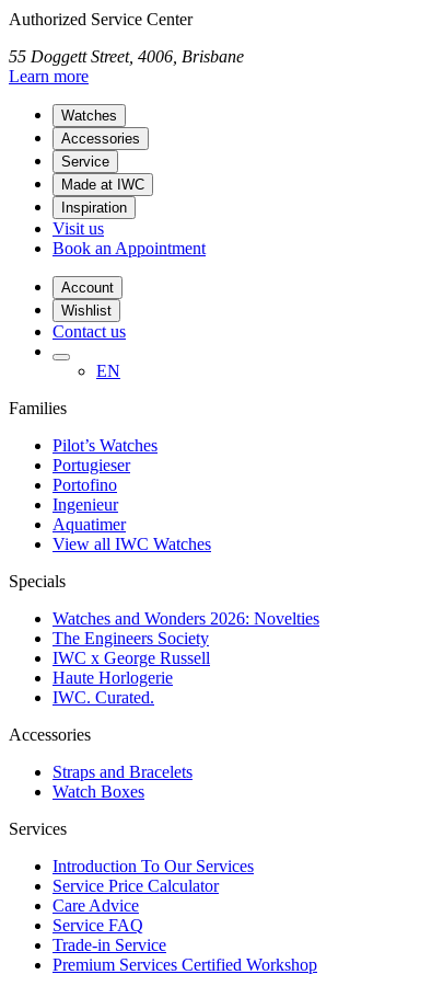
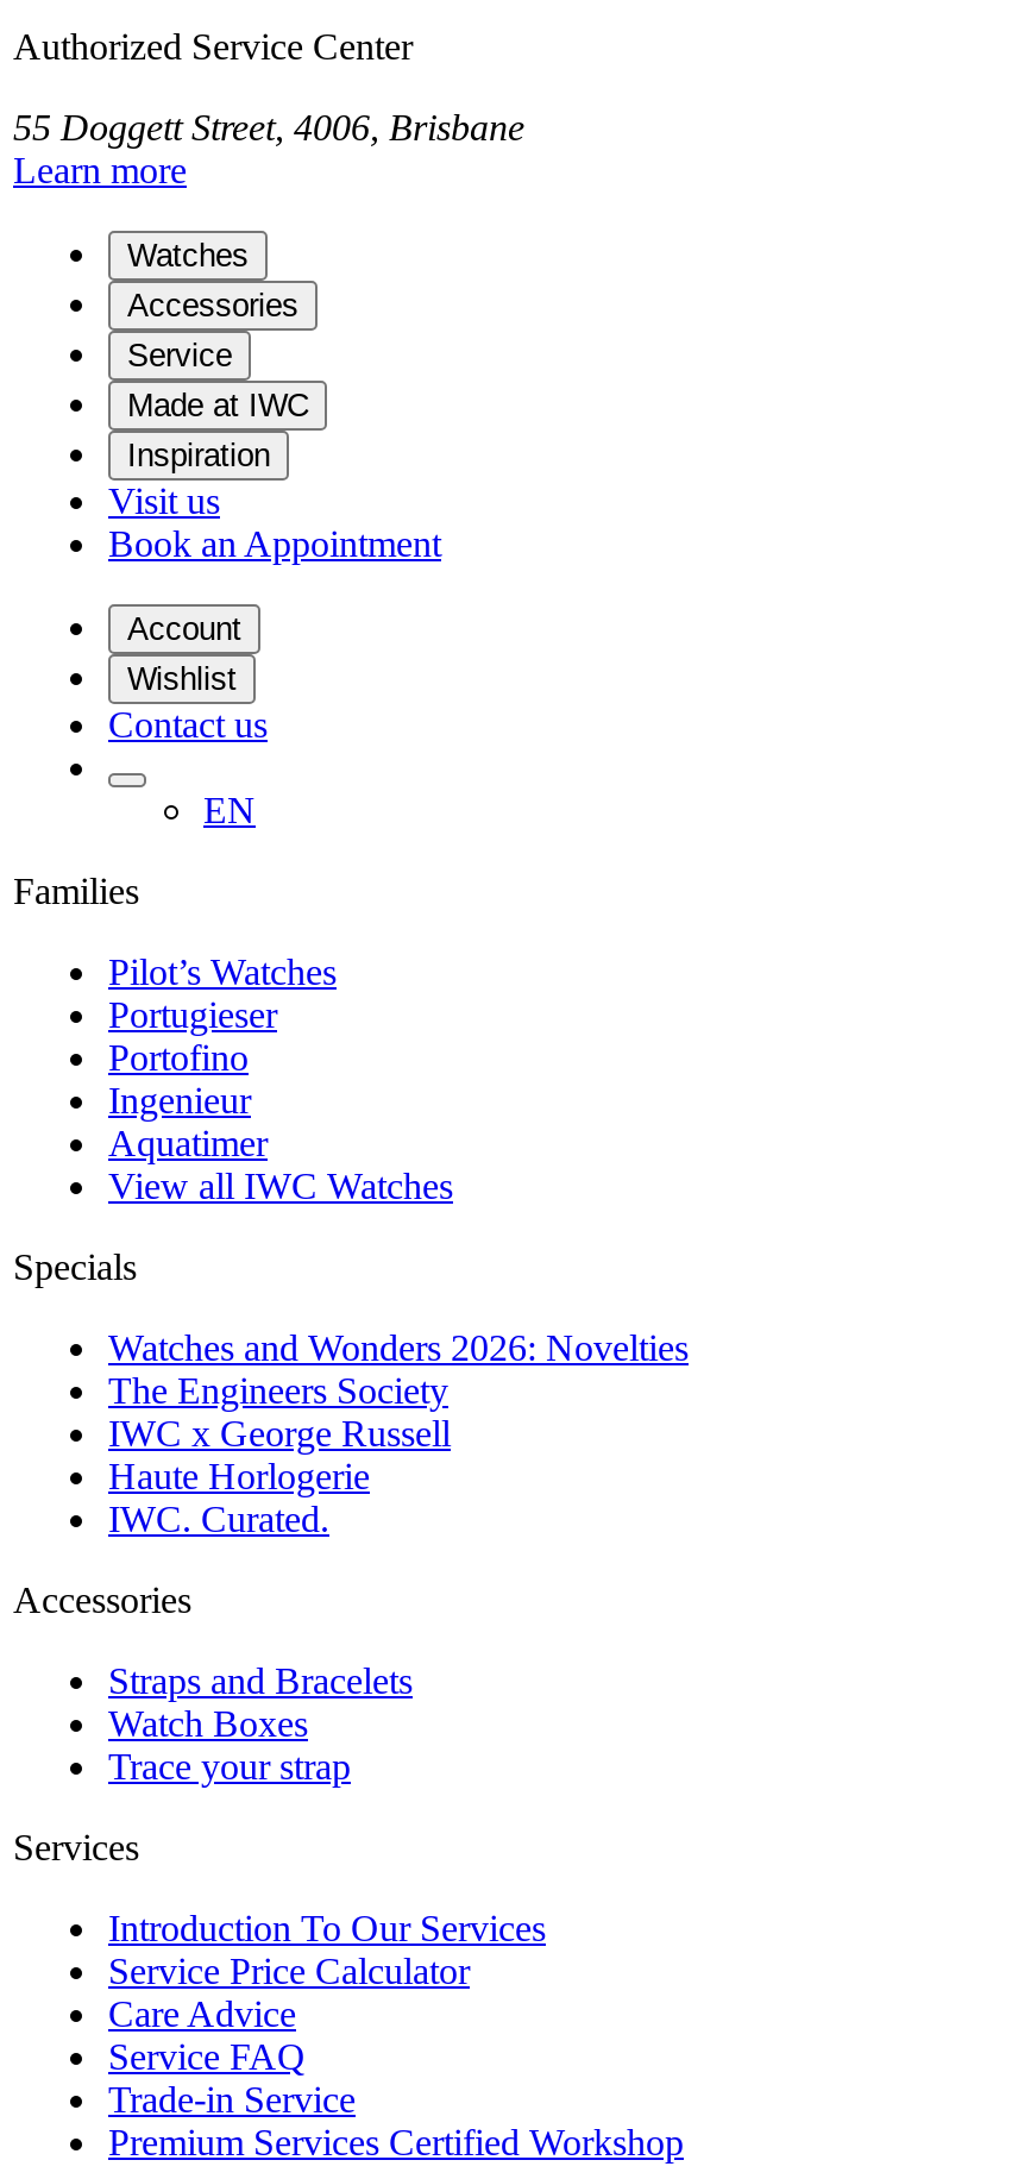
+ Trace your strap
